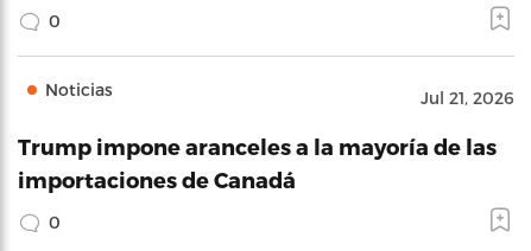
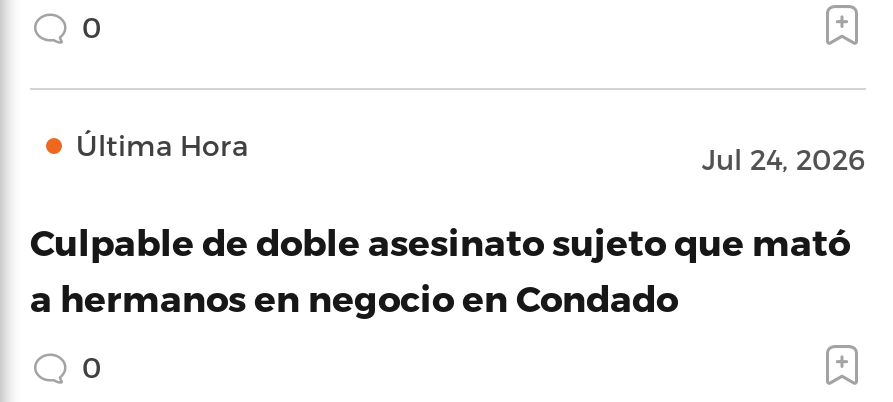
- Noticias
- Jul 21, 2026
+ Última Hora
+ Jul 24, 2026

- Trump impone aranceles a la mayoría de las
- importaciones de Canadá
+ Culpable de doble asesinato sujeto que mató
+ a hermanos en negocio en Condado
